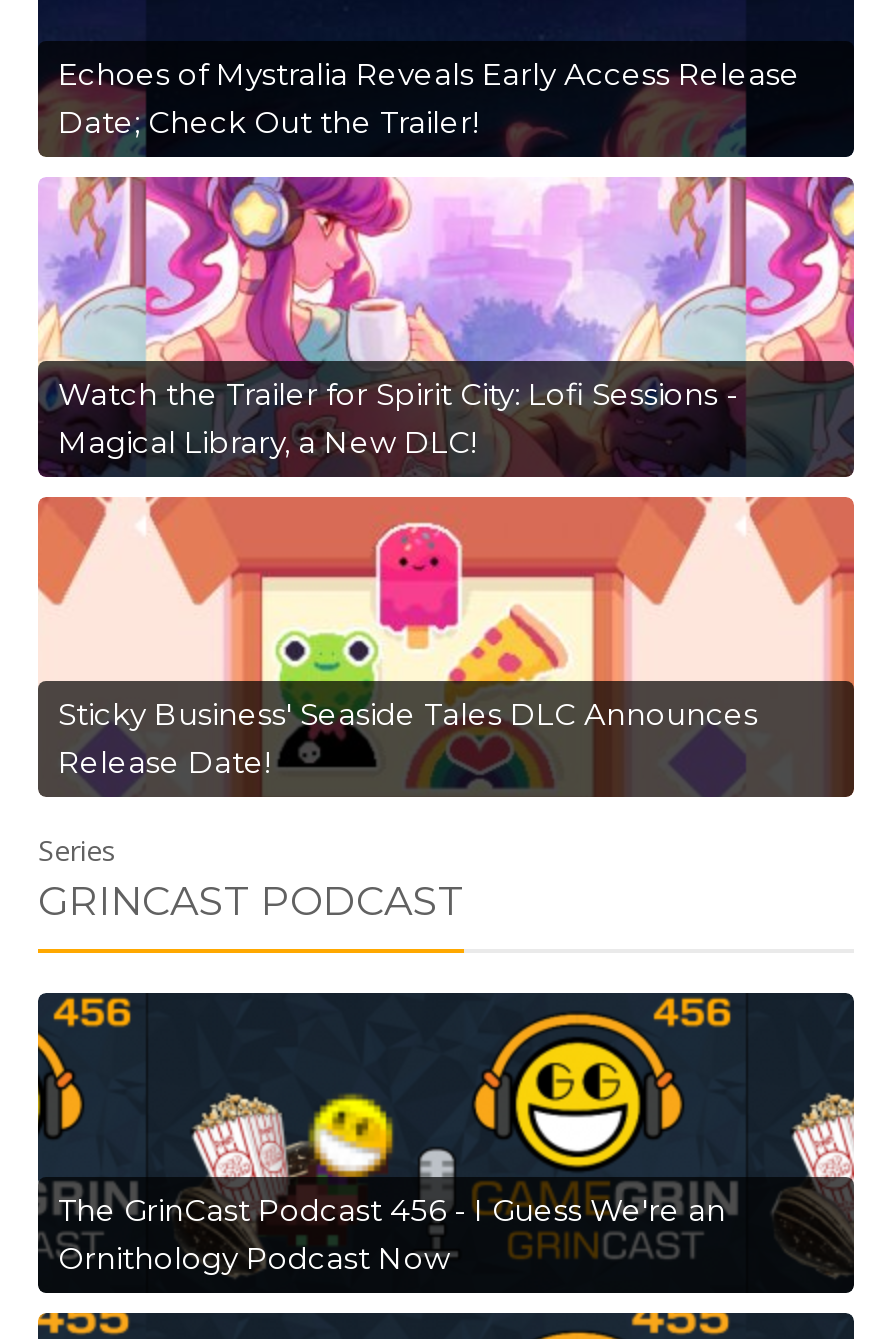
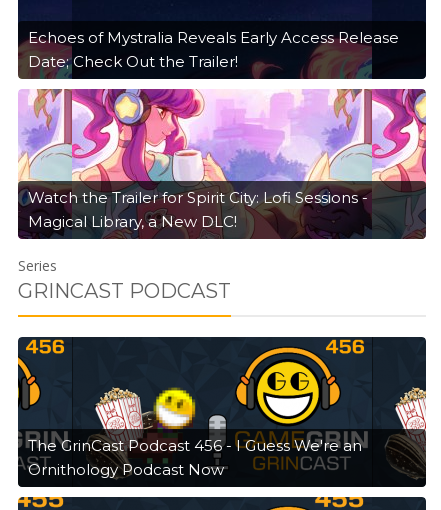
- [image]
- Sticky Business' Seaside Tales DLC Announces
- Release Date!
